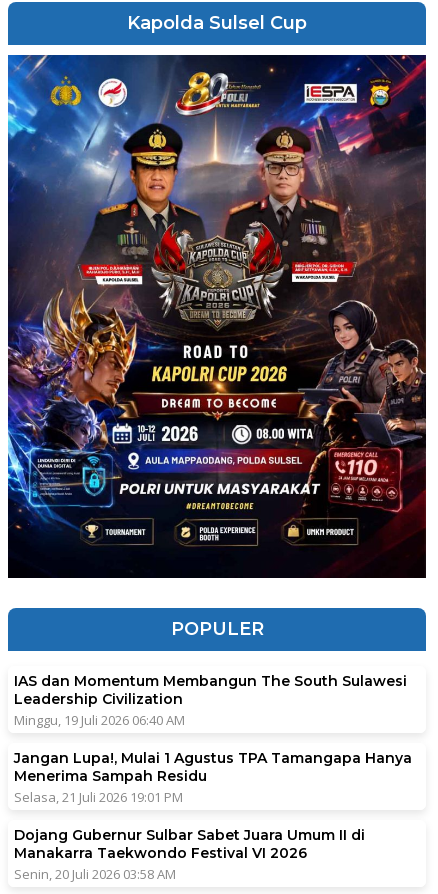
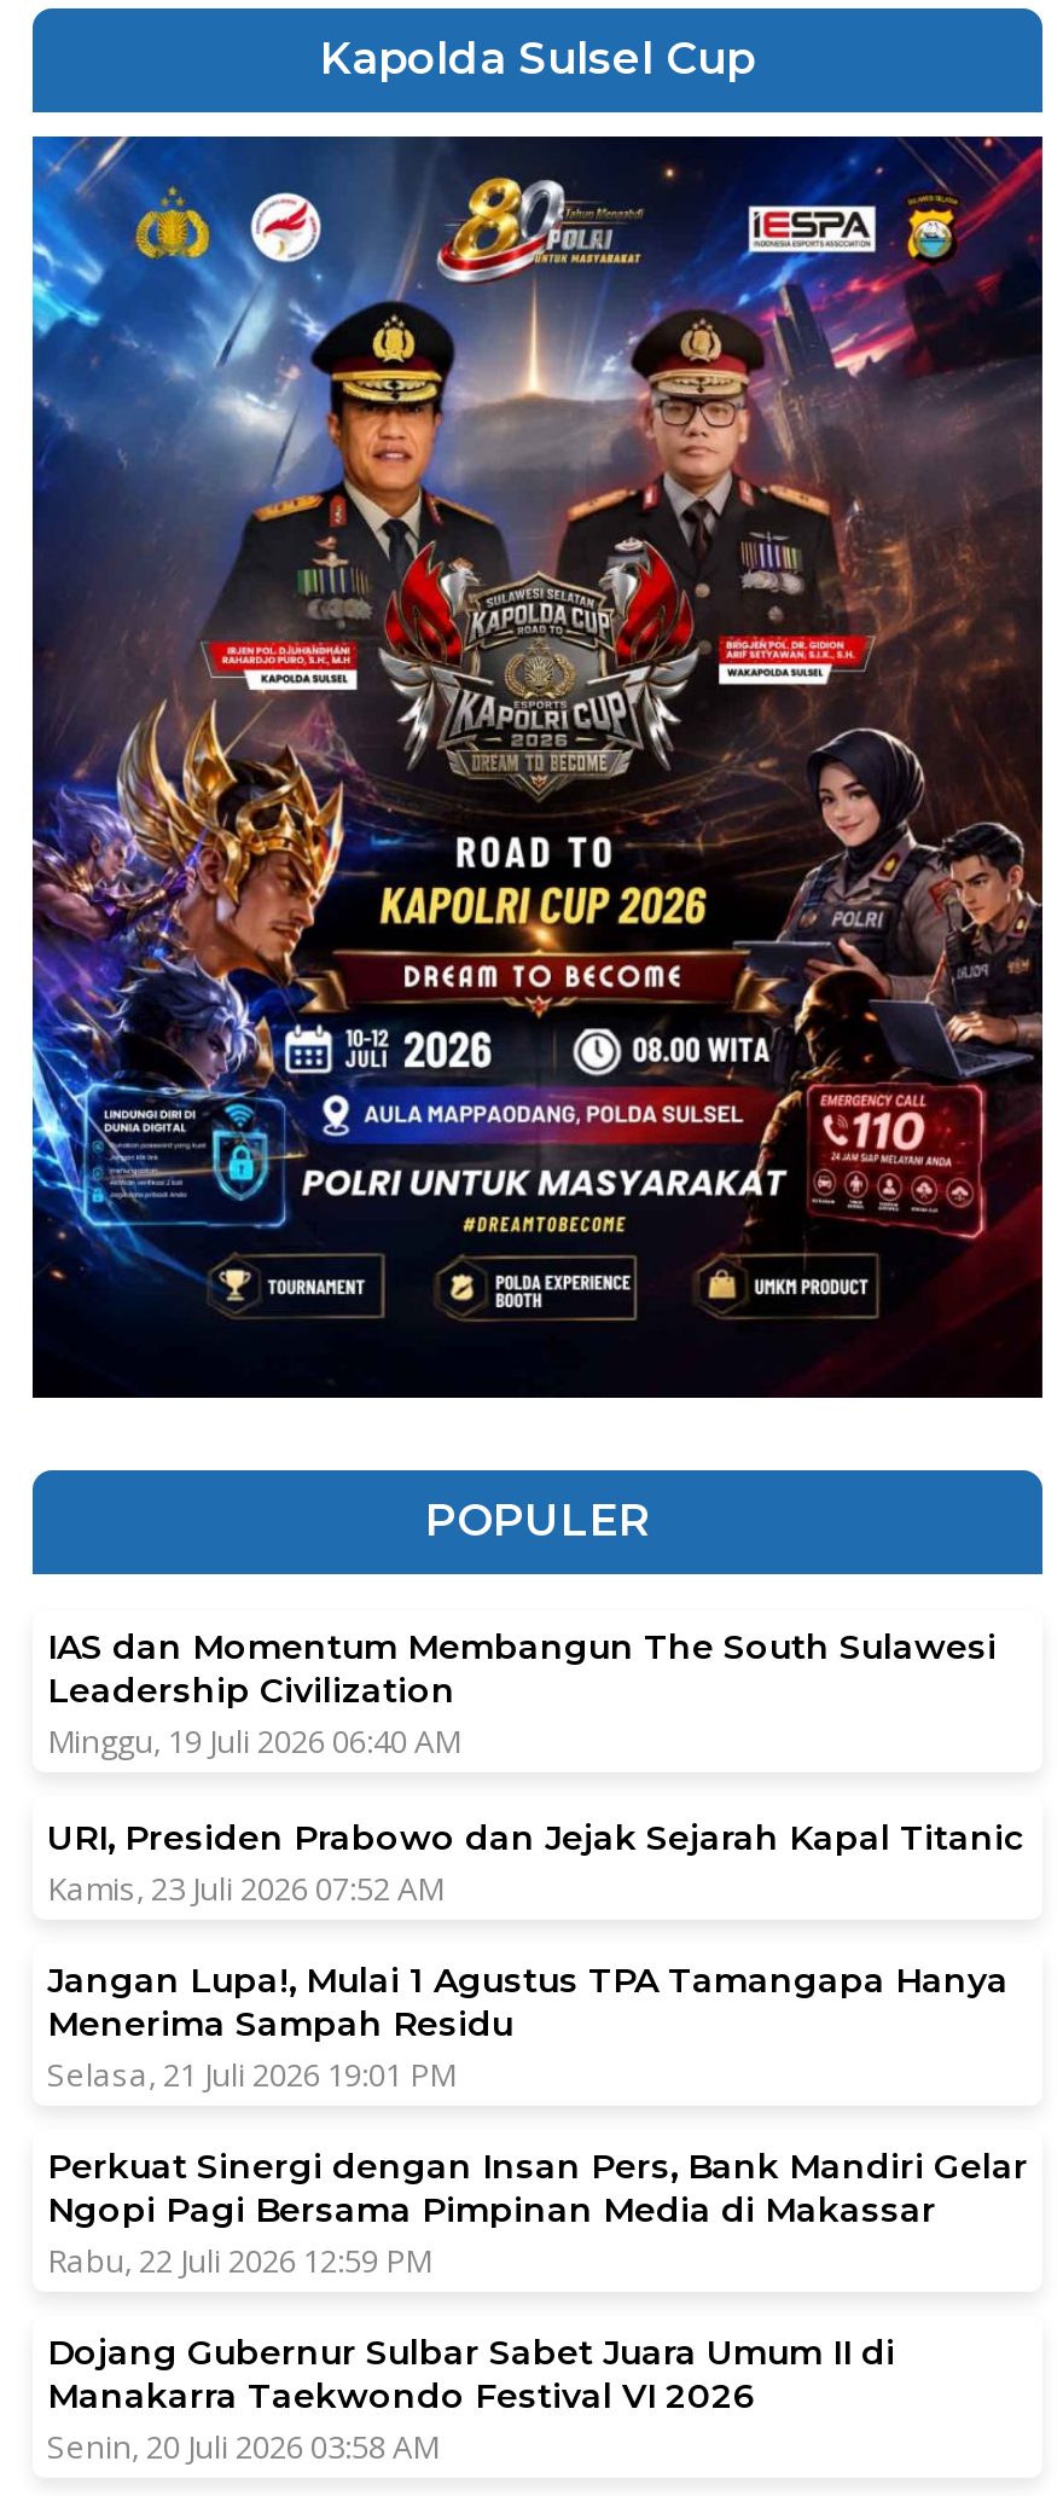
+ URI, Presiden Prabowo dan Jejak Sejarah Kapal Titanic
+ Kamis, 23 Juli 2026 07:52 AM

+ Perkuat Sinergi dengan Insan Pers, Bank Mandiri Gelar
+ Ngopi Pagi Bersama Pimpinan Media di Makassar
+ Rabu, 22 Juli 2026 12:59 PM
